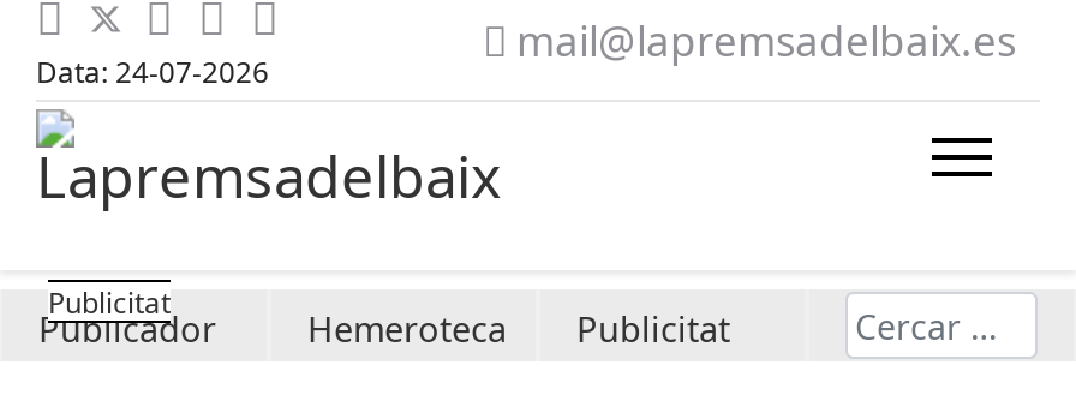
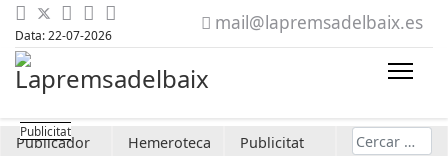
- Data: 24-07-2026
+ Data: 22-07-2026
